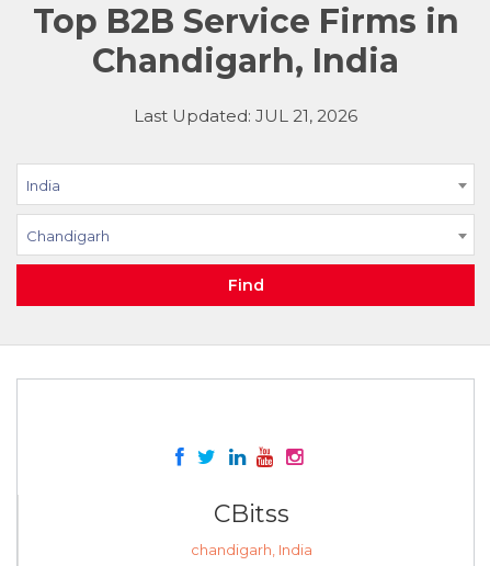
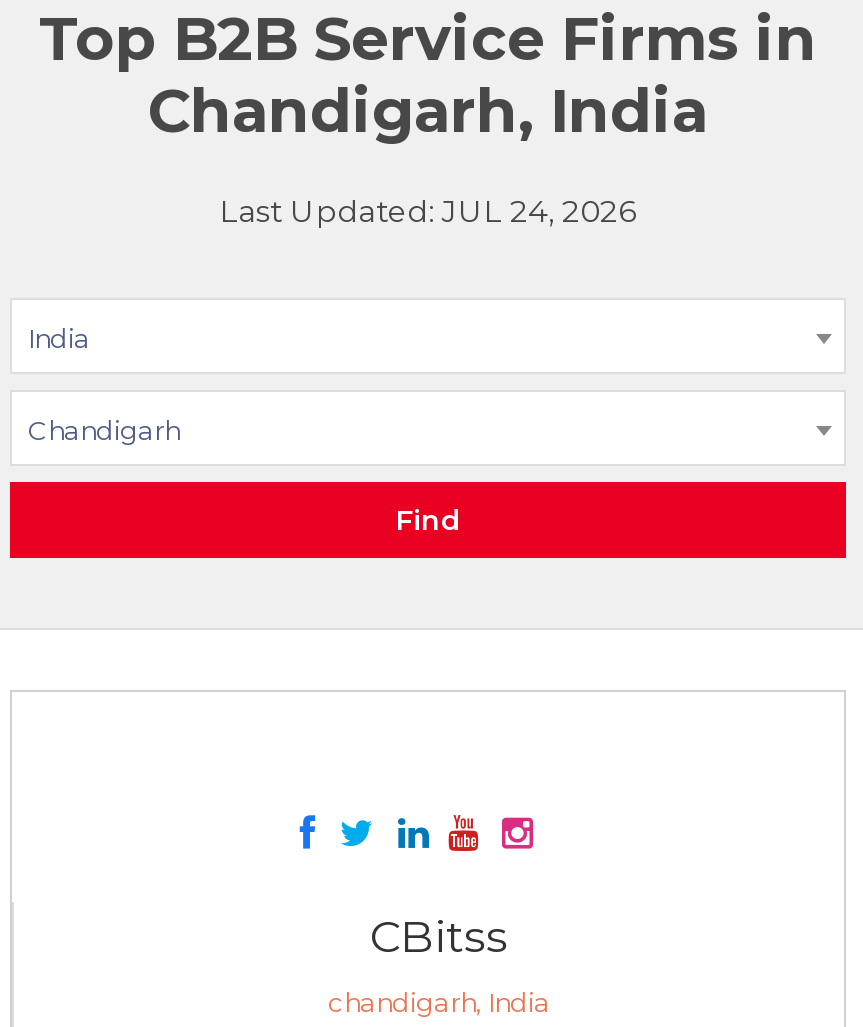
- Last Updated: JUL 21, 2026
+ Last Updated: JUL 24, 2026
